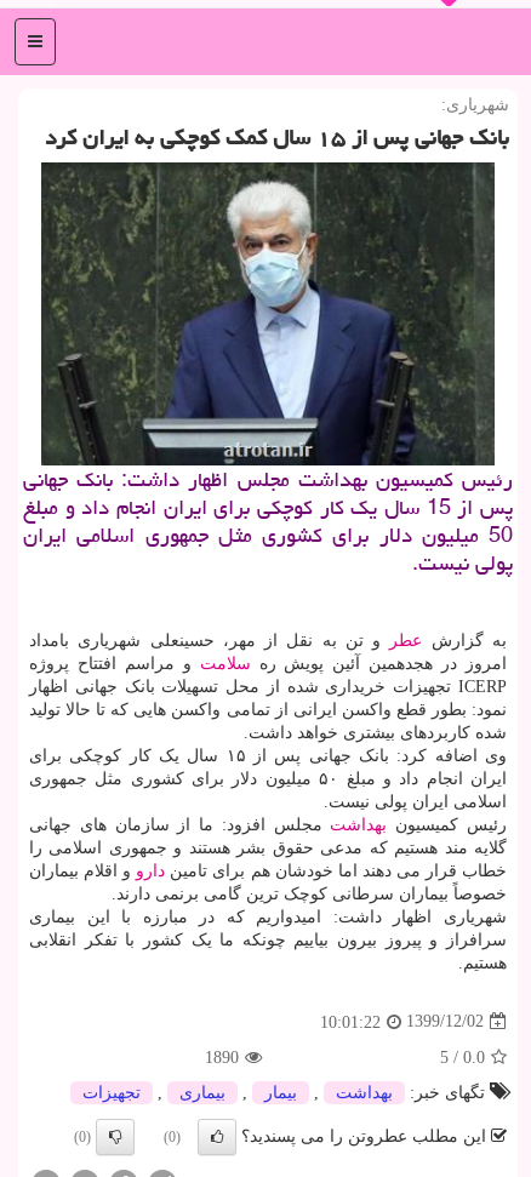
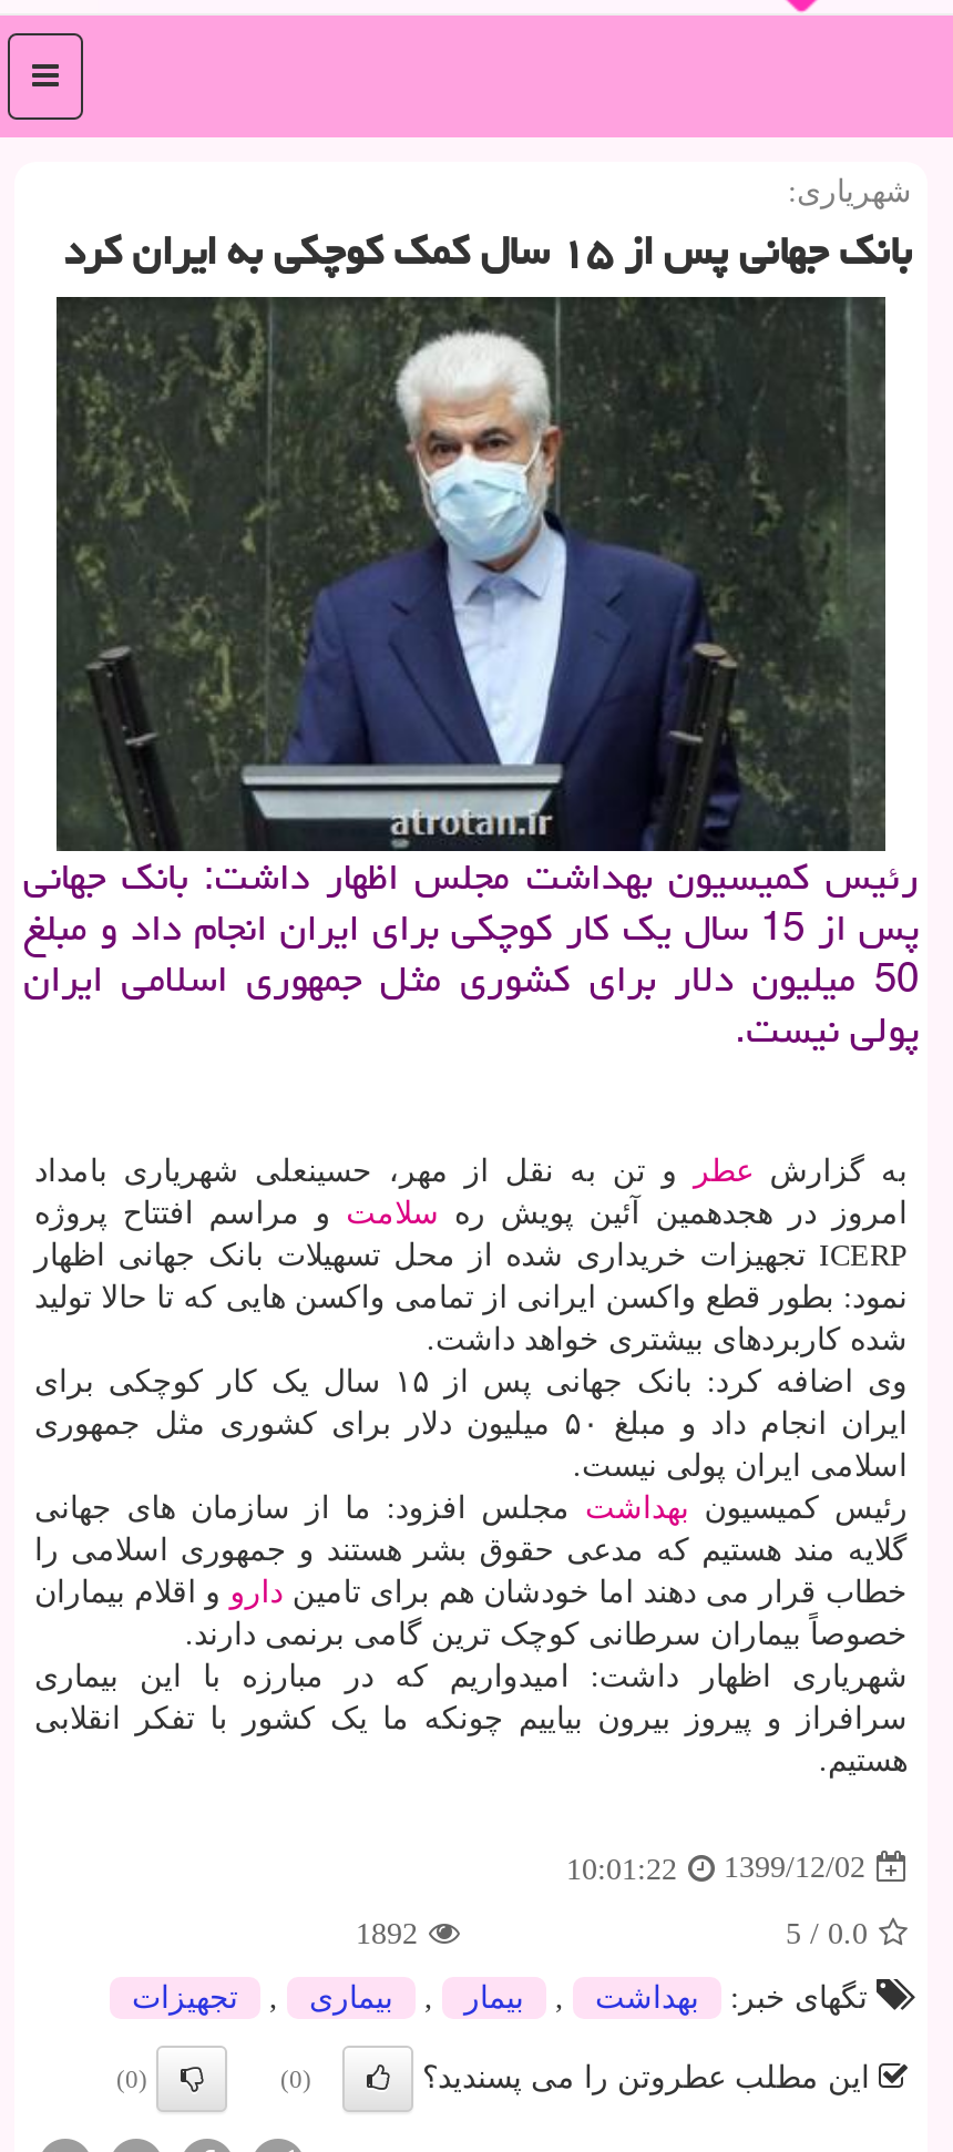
- 1890
+ 1892
